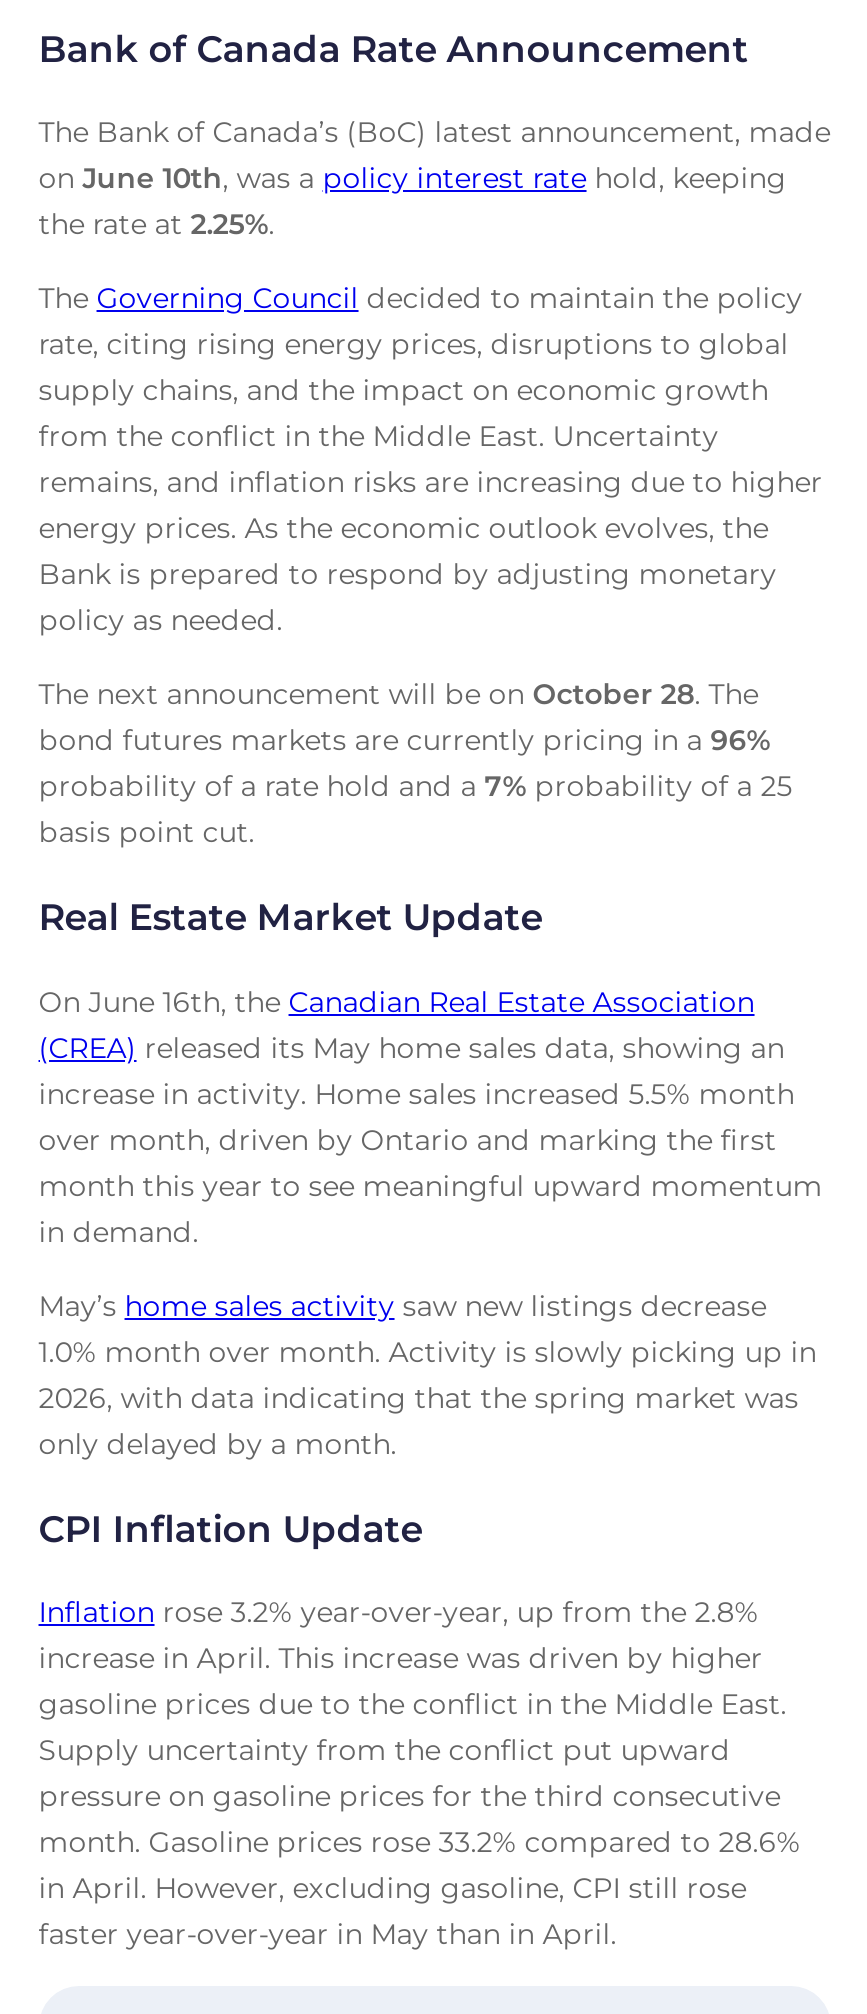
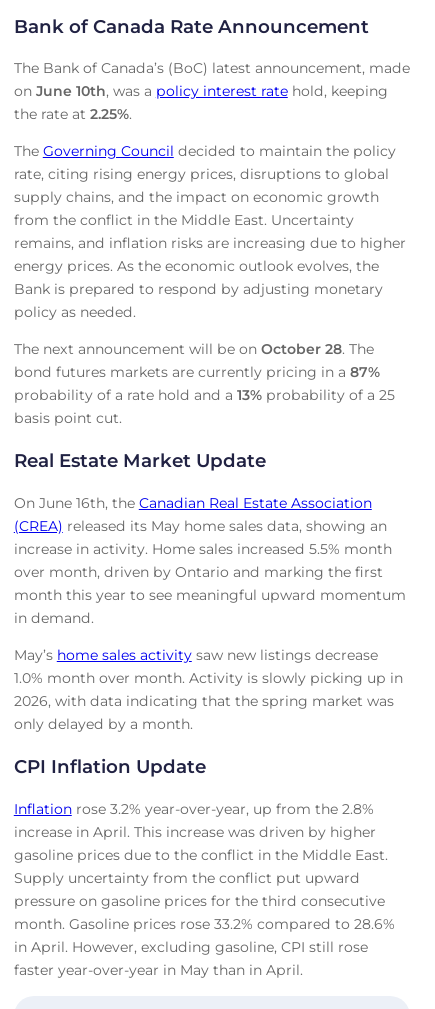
- bond futures markets are currently pricing in a 96%
+ bond futures markets are currently pricing in a 87%

- probability of a rate hold and a 7% probability of a 25
+ probability of a rate hold and a 13% probability of a 25
